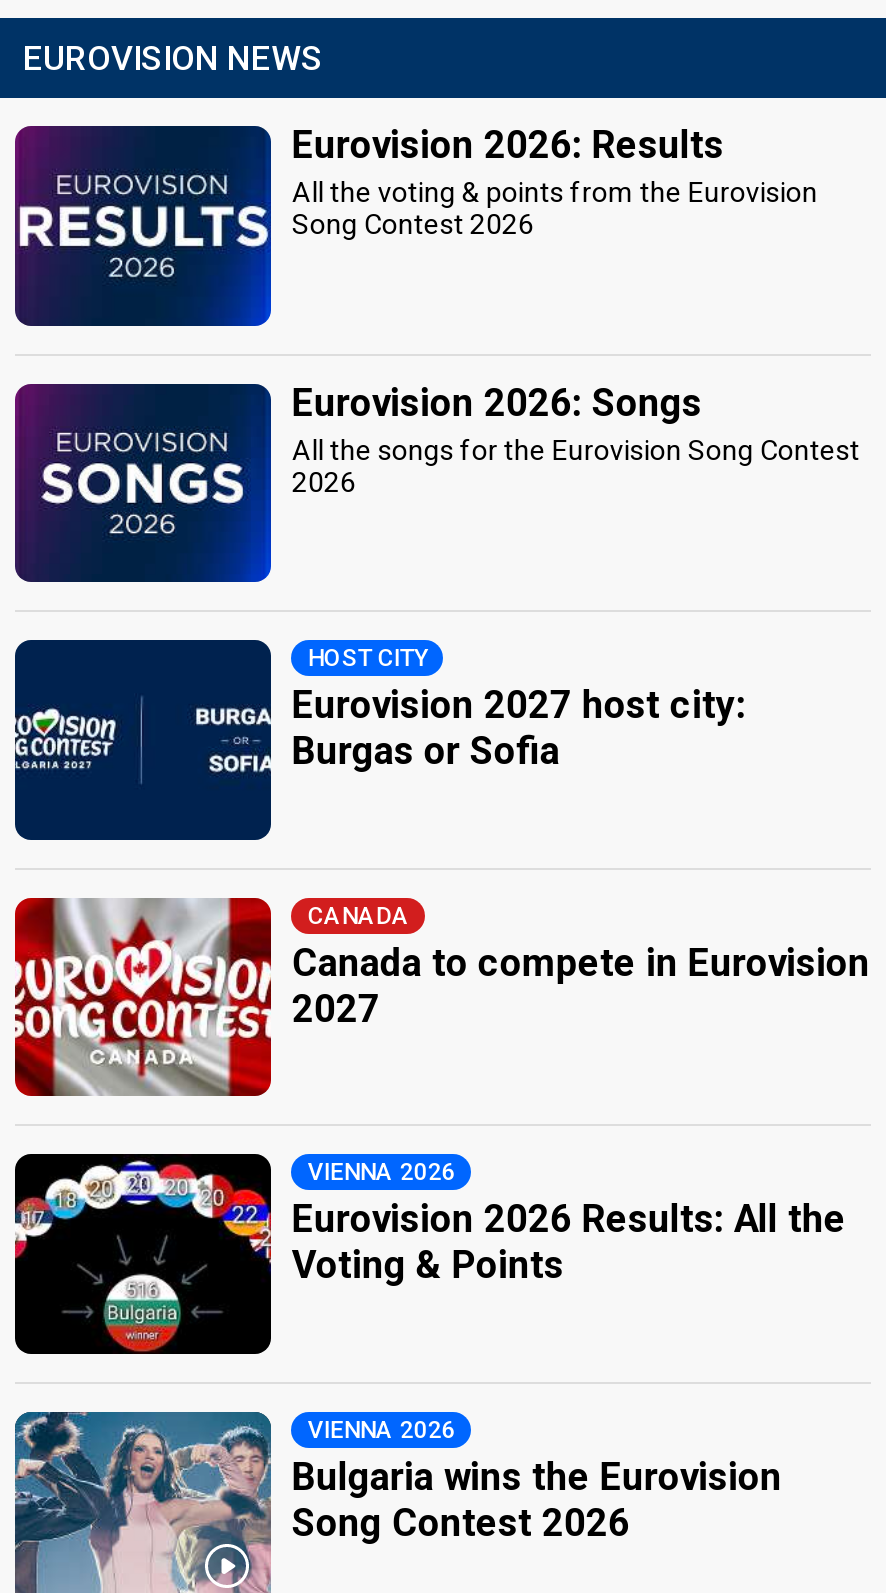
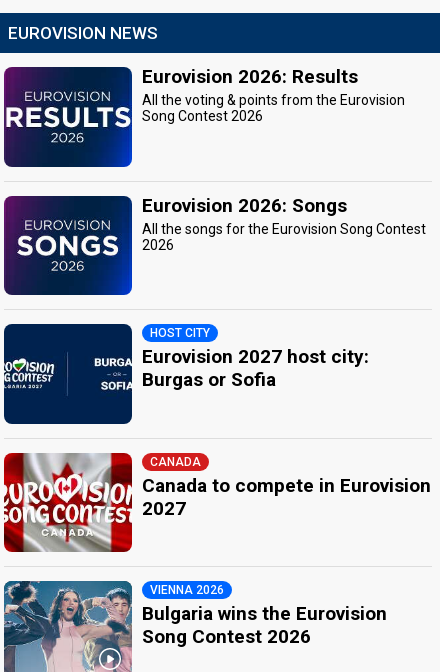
- [image]
- Eurovision 2026 Results: All the
- Voting & Points

- VIENNA 2026
